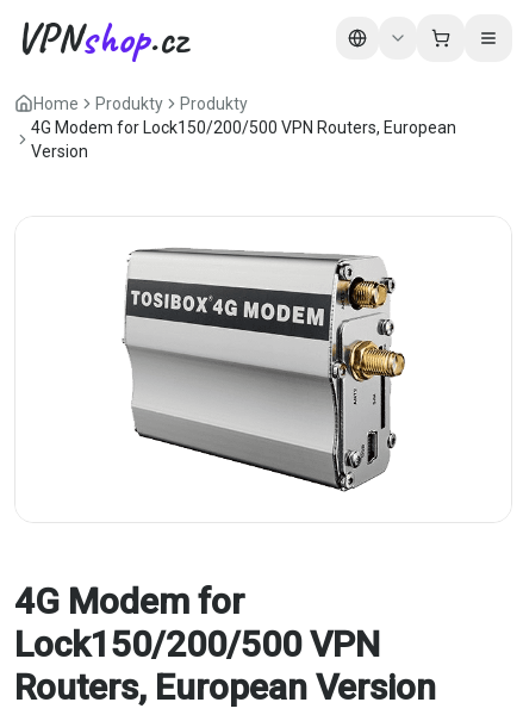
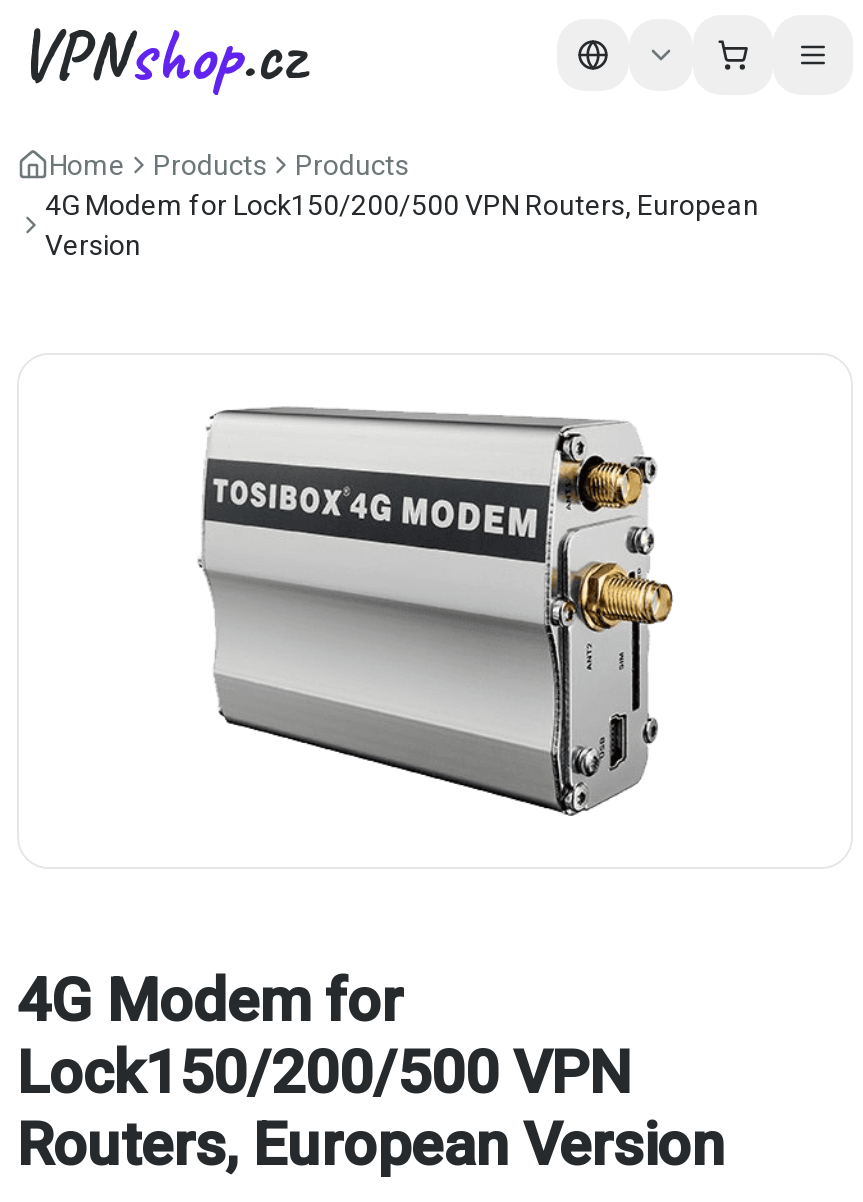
- Produkty
- Produkty
+ Products
+ Products
